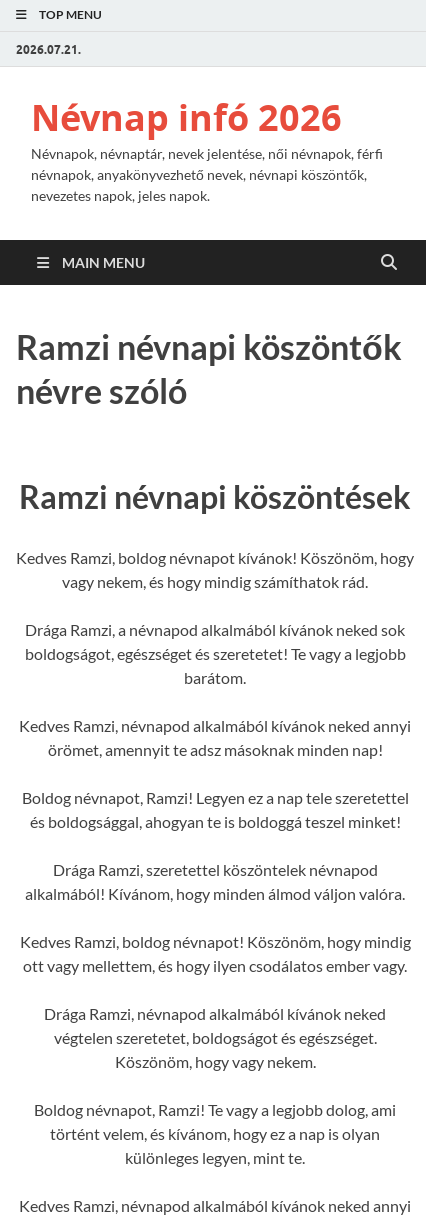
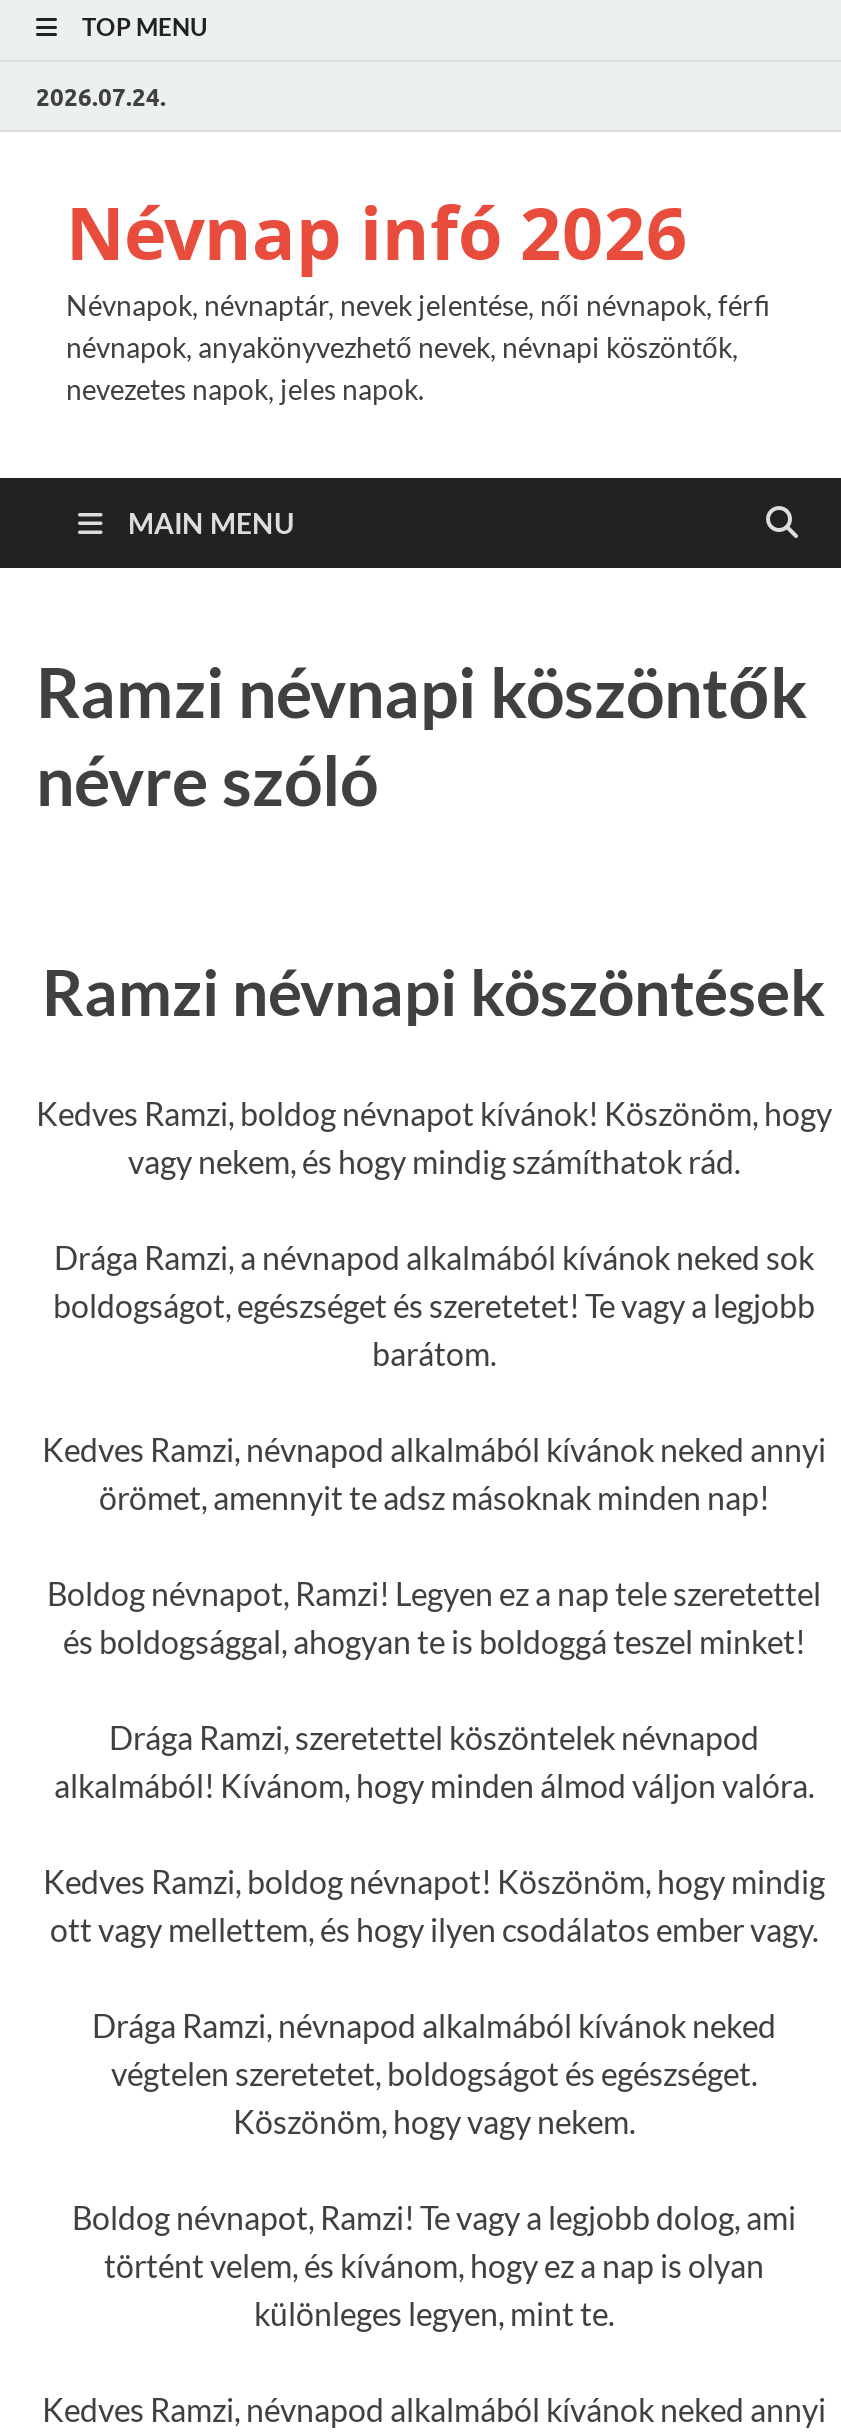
- 2026.07.21.
+ 2026.07.24.
